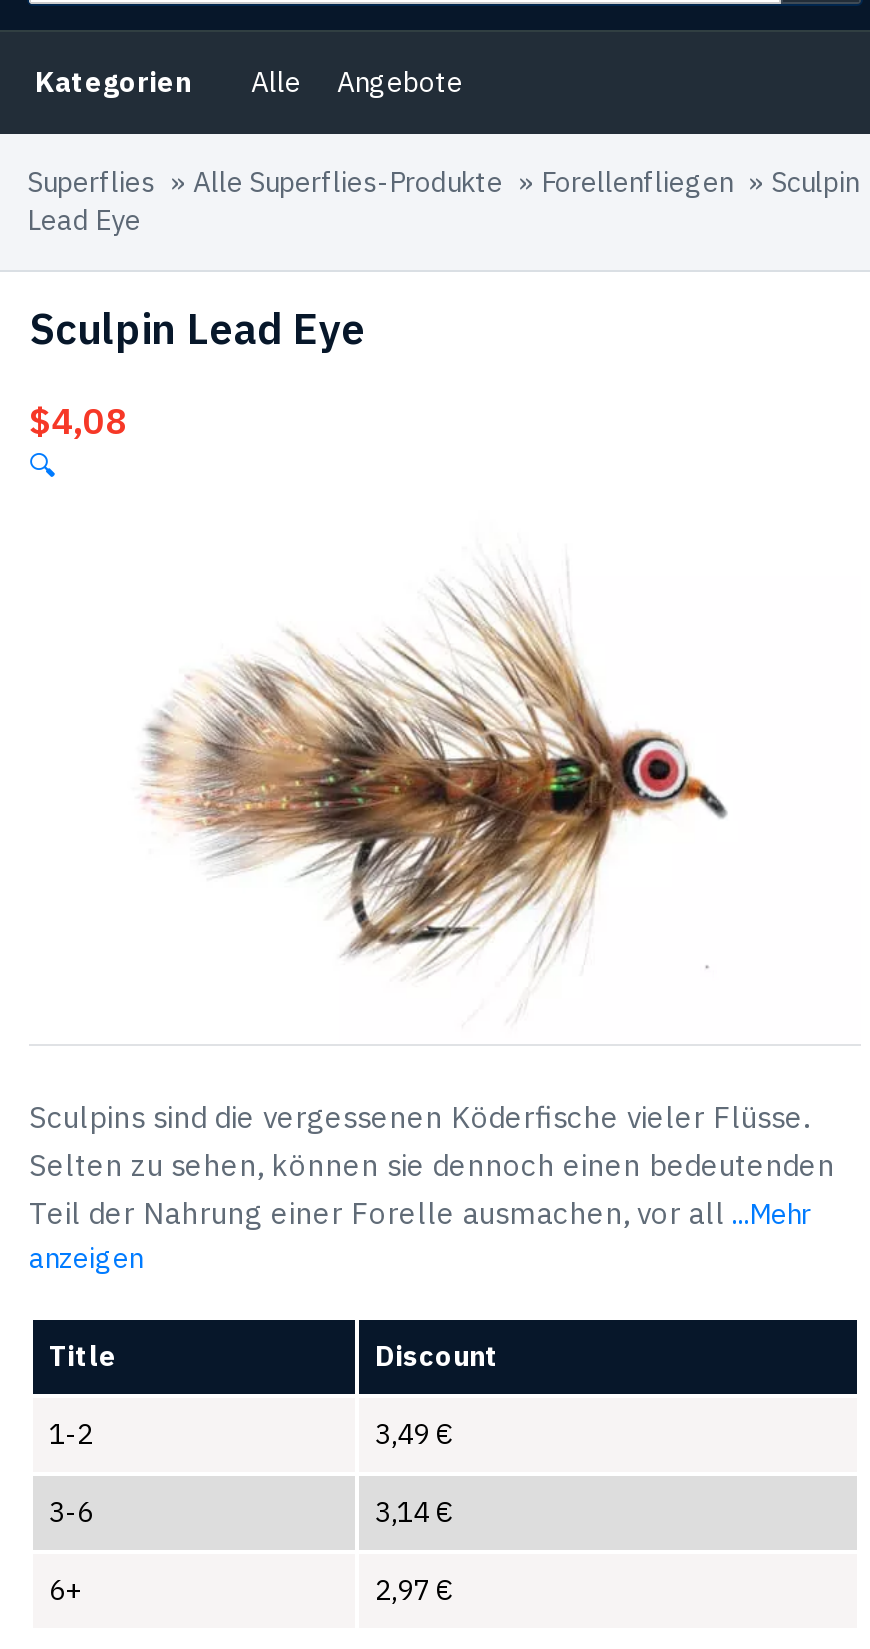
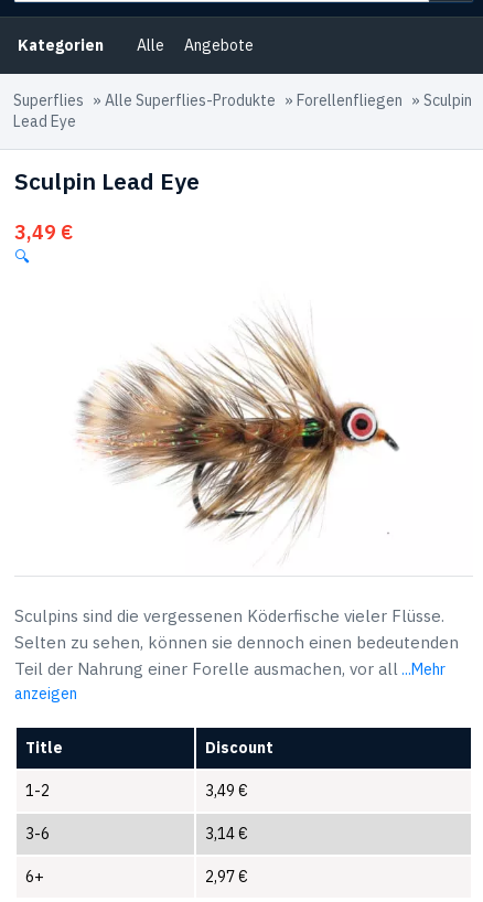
- $4,08
+ 3,49 €
